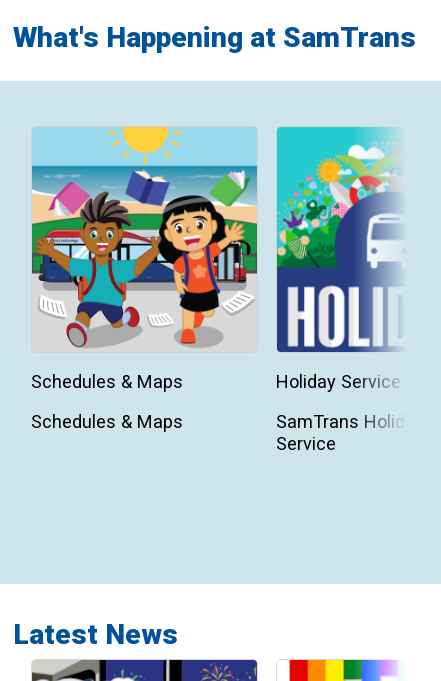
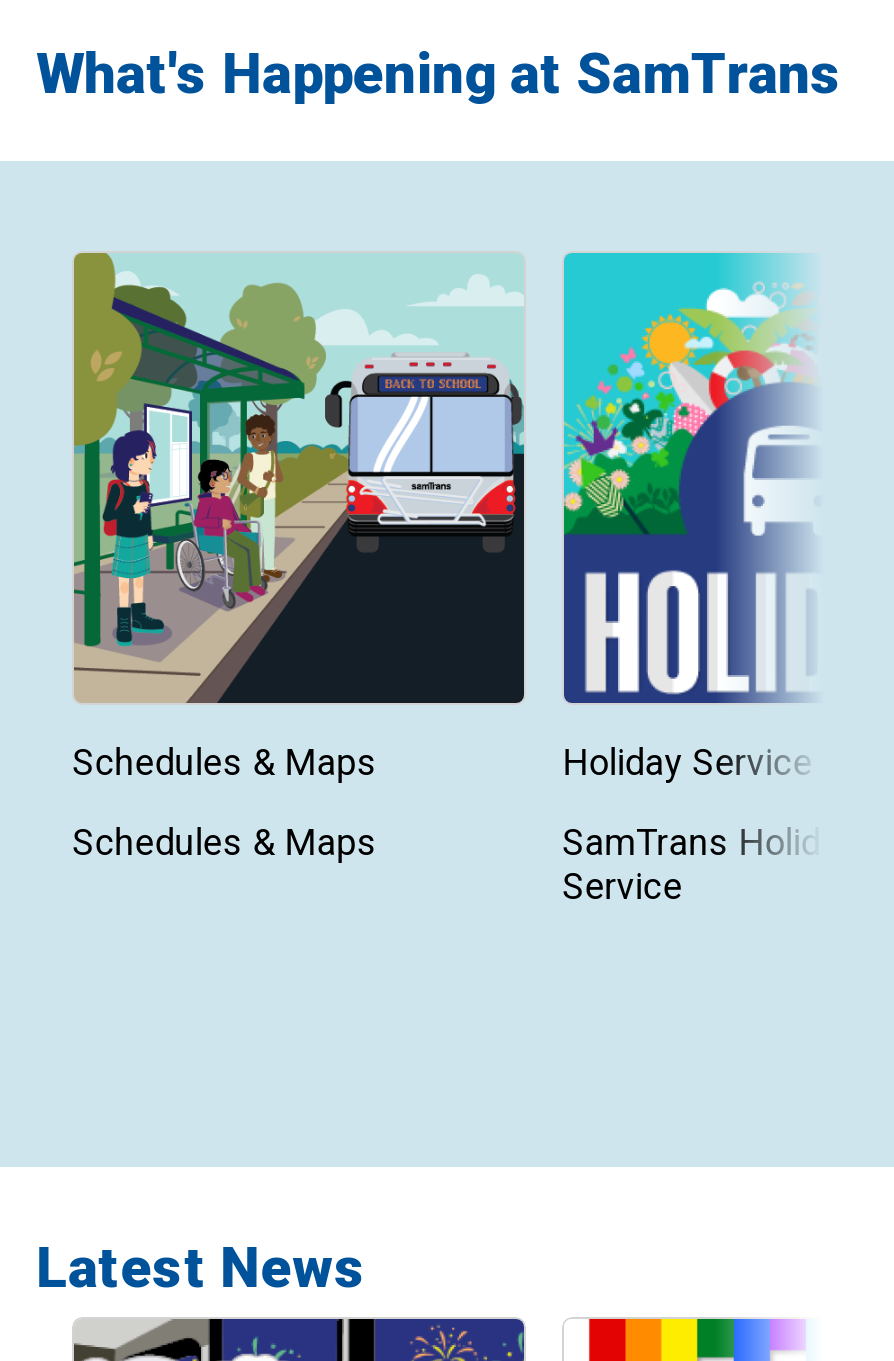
- [image]
+ [image]
